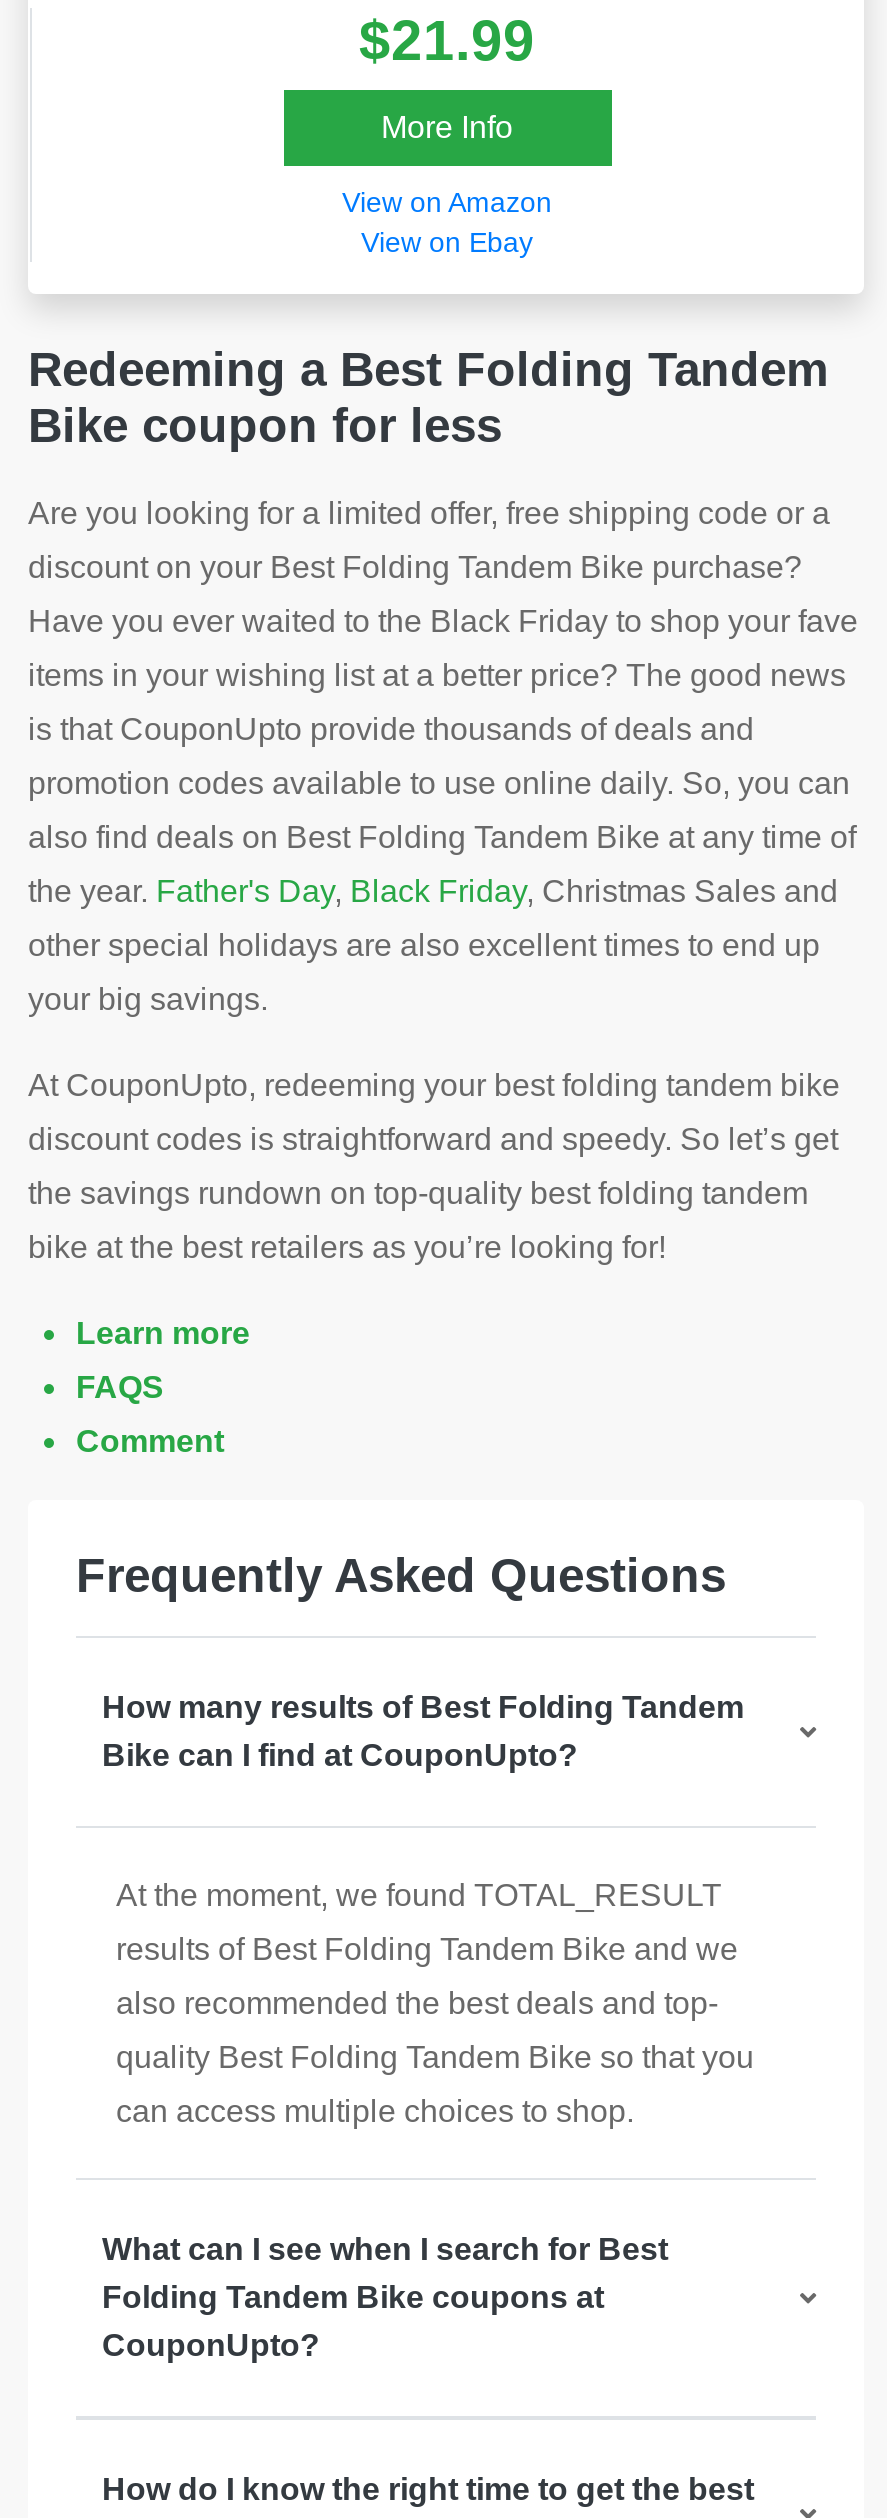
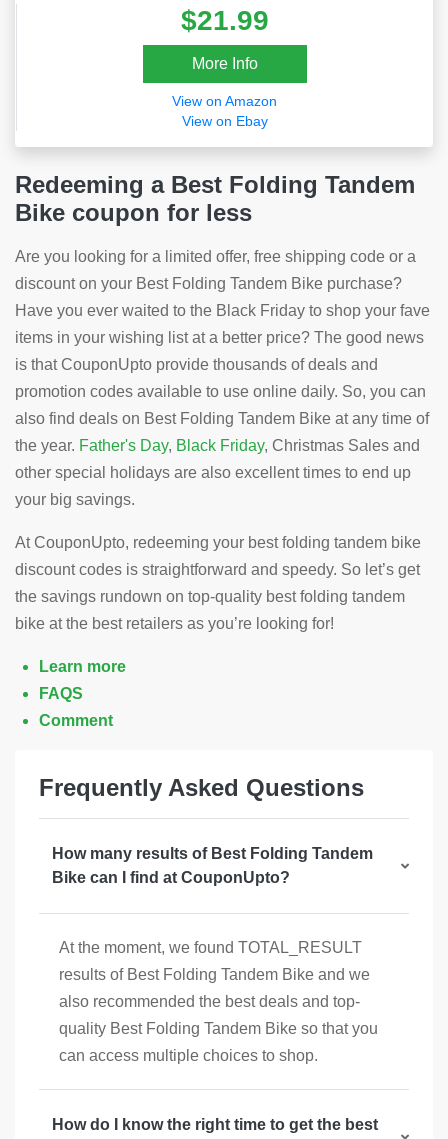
- What can I see when I search for Best
- Folding Tandem Bike coupons at
- CouponUpto?
